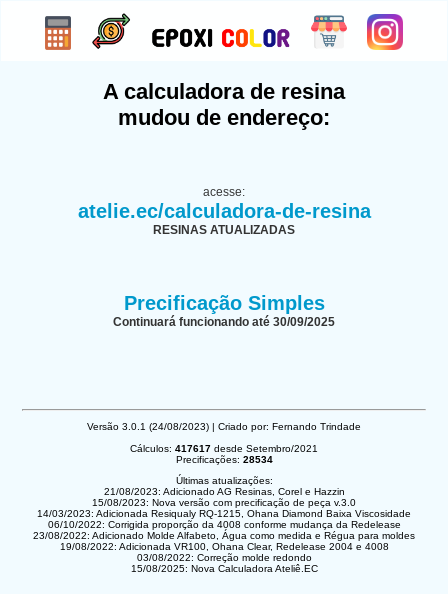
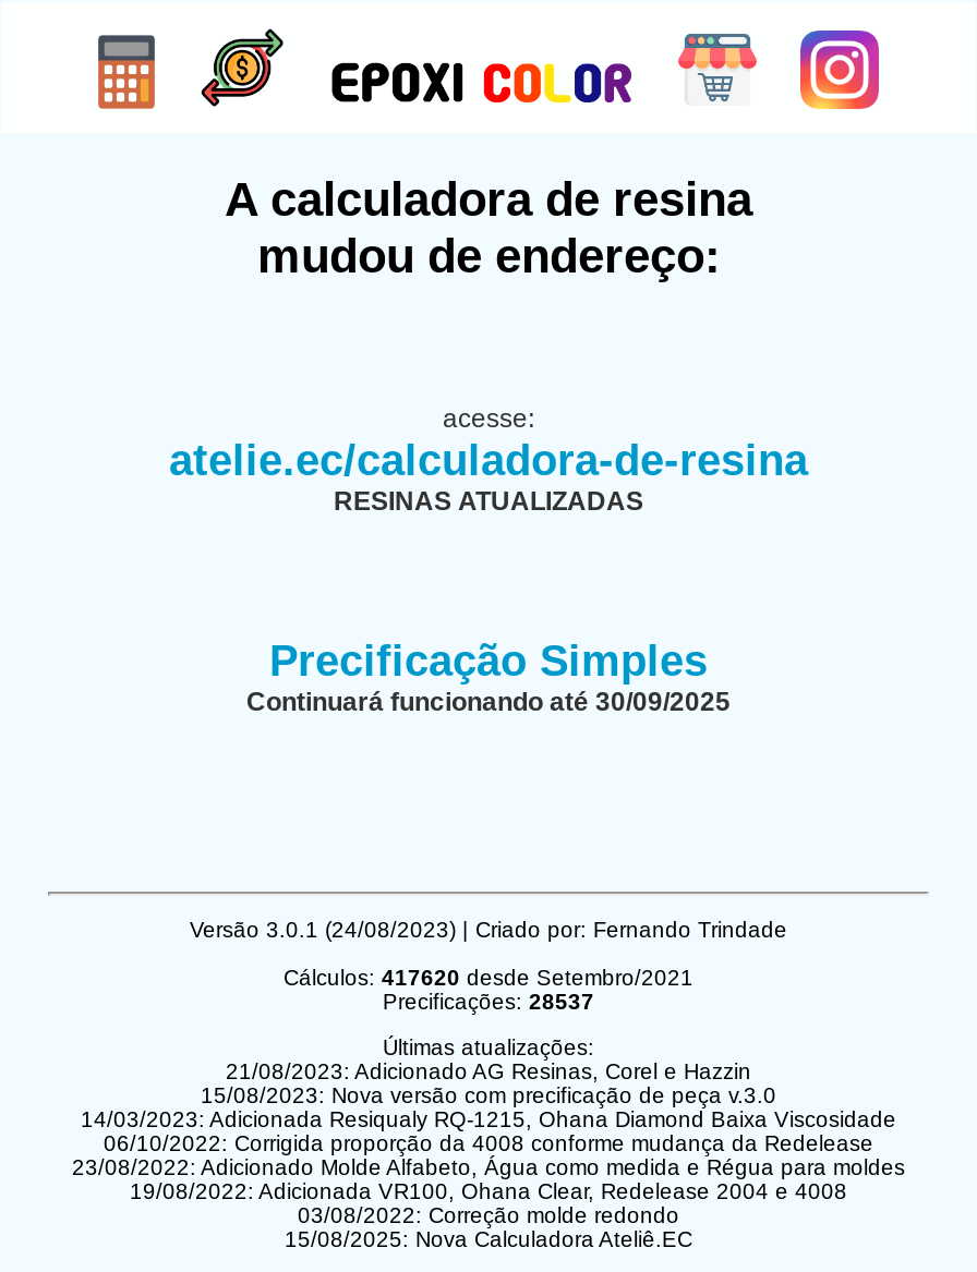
- Cálculos: 417617 desde Setembro/2021
+ Cálculos: 417620 desde Setembro/2021

- Precificações: 28534
+ Precificações: 28537
